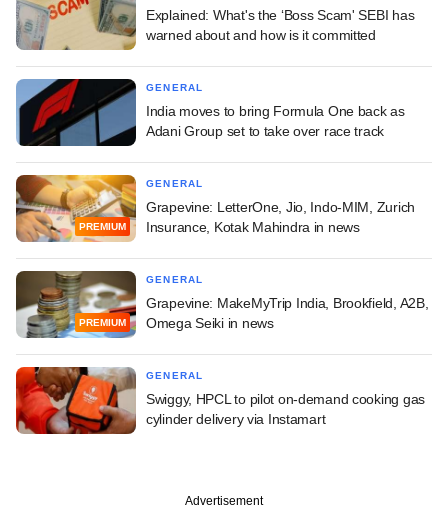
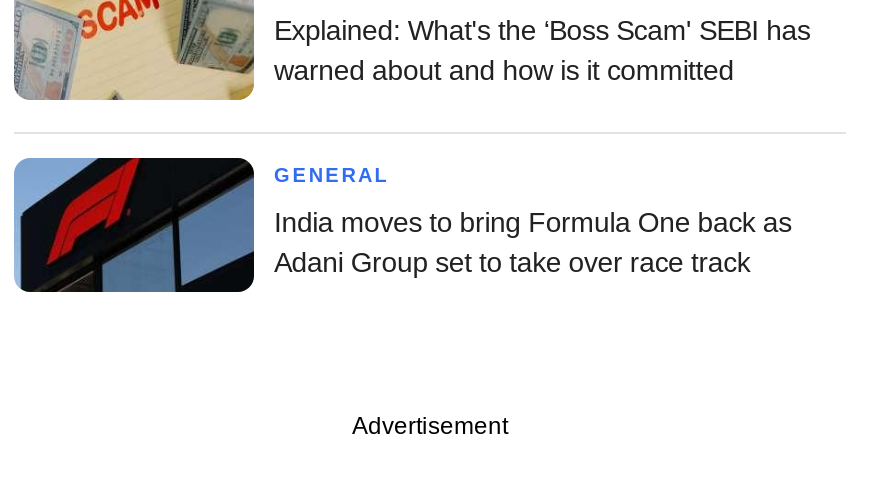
- [image]
- PREMIUM

- GENERAL
- Grapevine: LetterOne, Jio, Indo-MIM, Zurich
- Insurance, Kotak Mahindra in news

- [image]
- GENERAL
- Grapevine: MakeMyTrip India, Brookfield, A2B,
- Omega Seiki in news
- GENERAL
- Swiggy, HPCL to pilot on-demand cooking gas
- cylinder delivery via Instamart

- [image]
- PREMIUM
